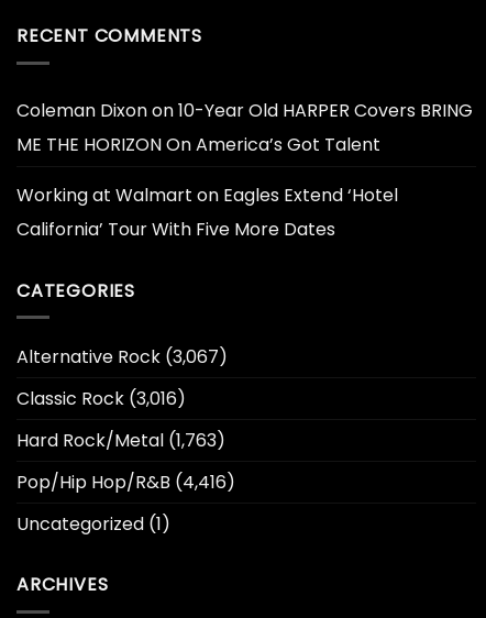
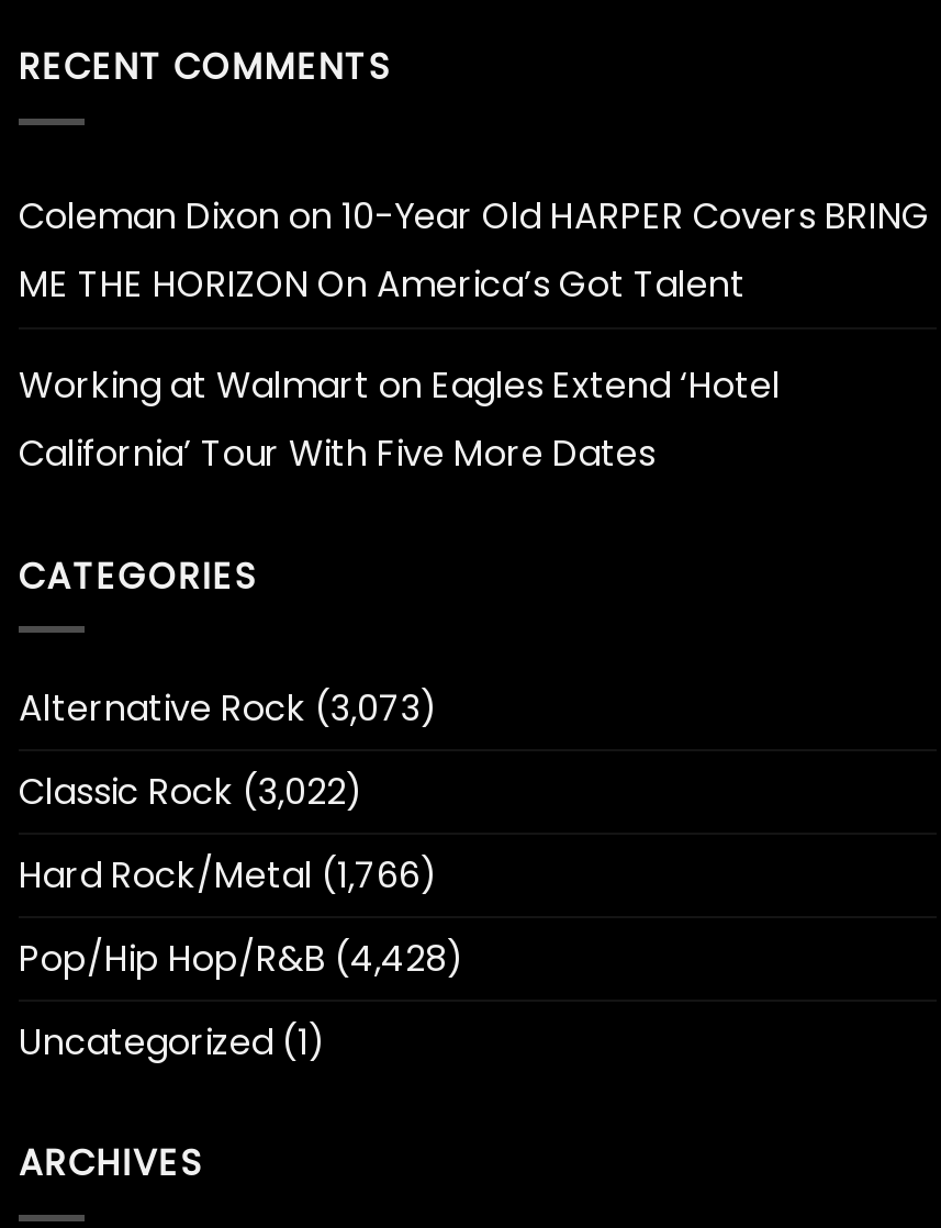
- Alternative Rock (3,067)
+ Alternative Rock (3,073)

- Classic Rock (3,016)
+ Classic Rock (3,022)

- Hard Rock/Metal (1,763)
+ Hard Rock/Metal (1,766)

- Pop/Hip Hop/R&B (4,416)
+ Pop/Hip Hop/R&B (4,428)
